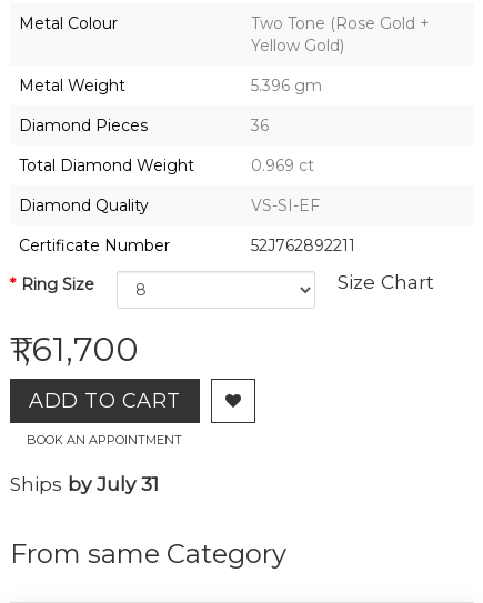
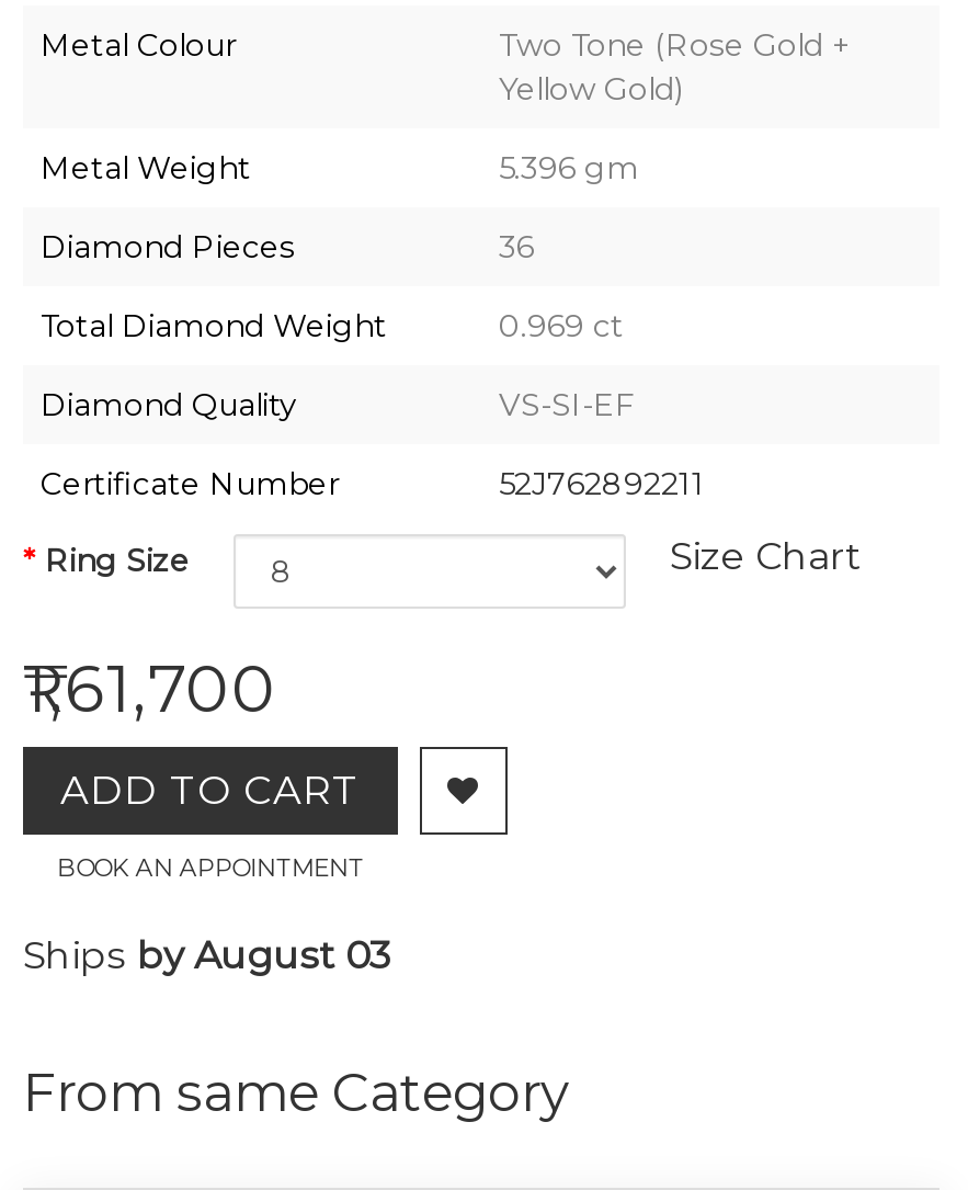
- Ships by July 31
+ Ships by August 03
